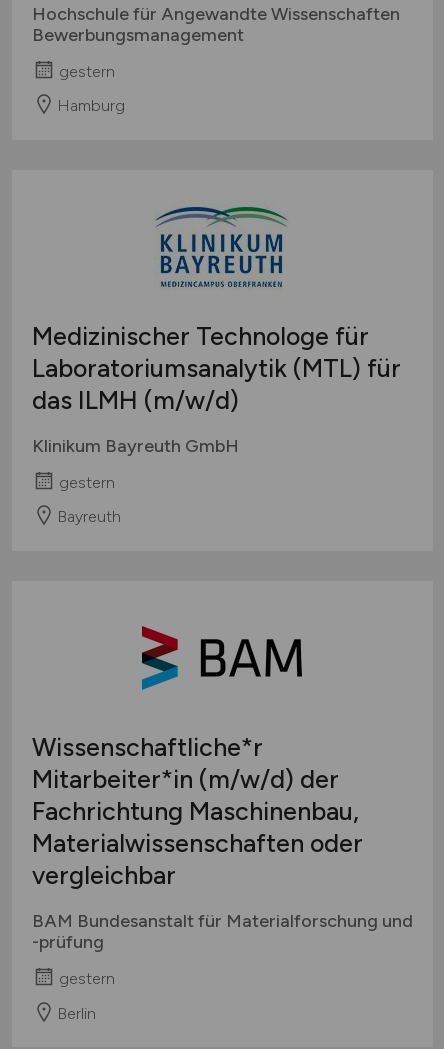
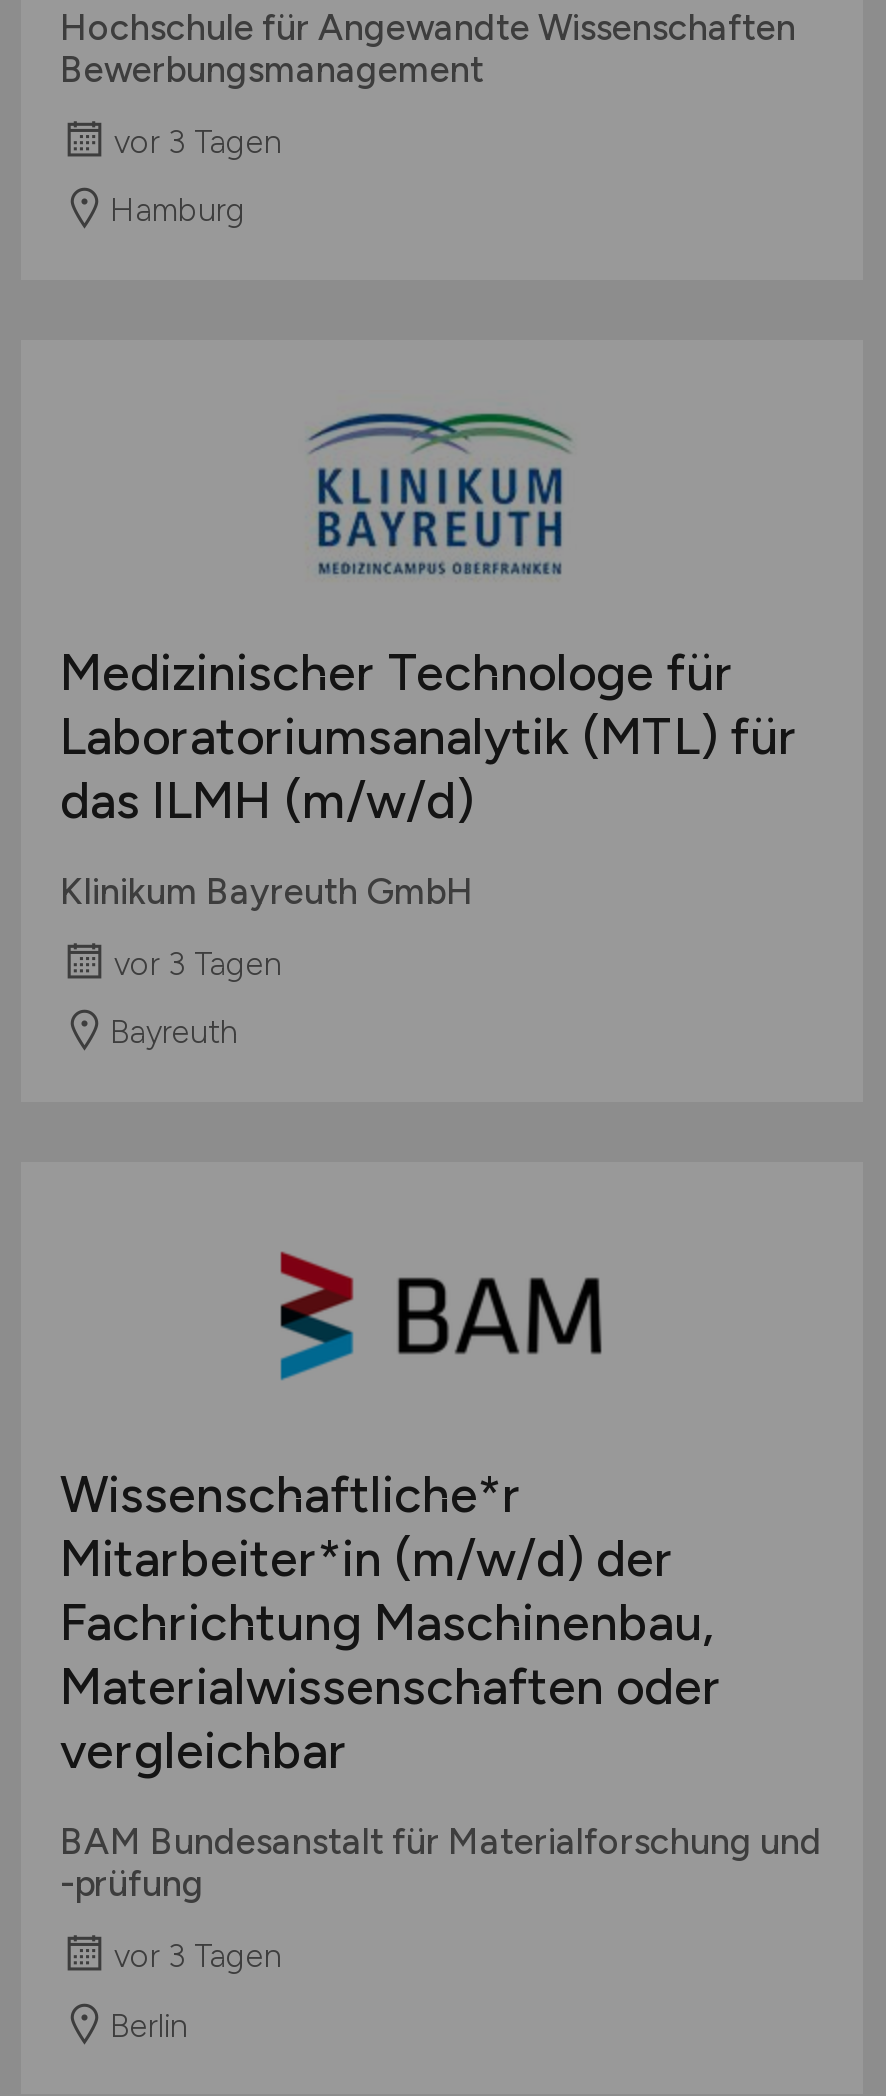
- gestern
+ vor 3 Tagen

- gestern
+ vor 3 Tagen

- gestern
+ vor 3 Tagen
